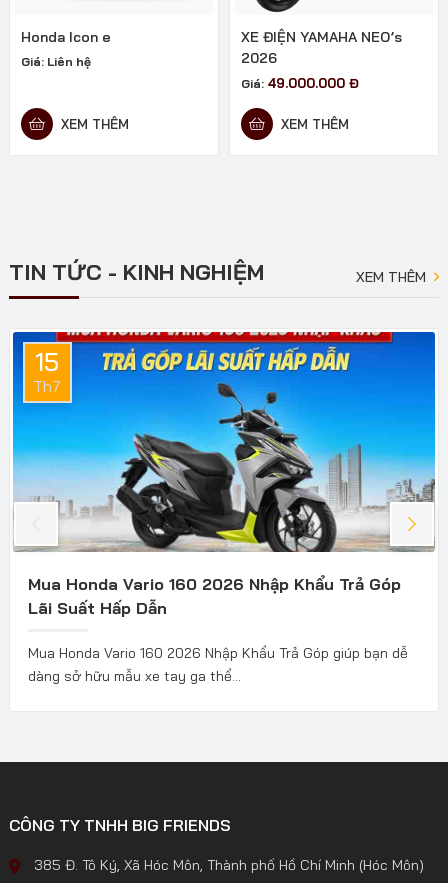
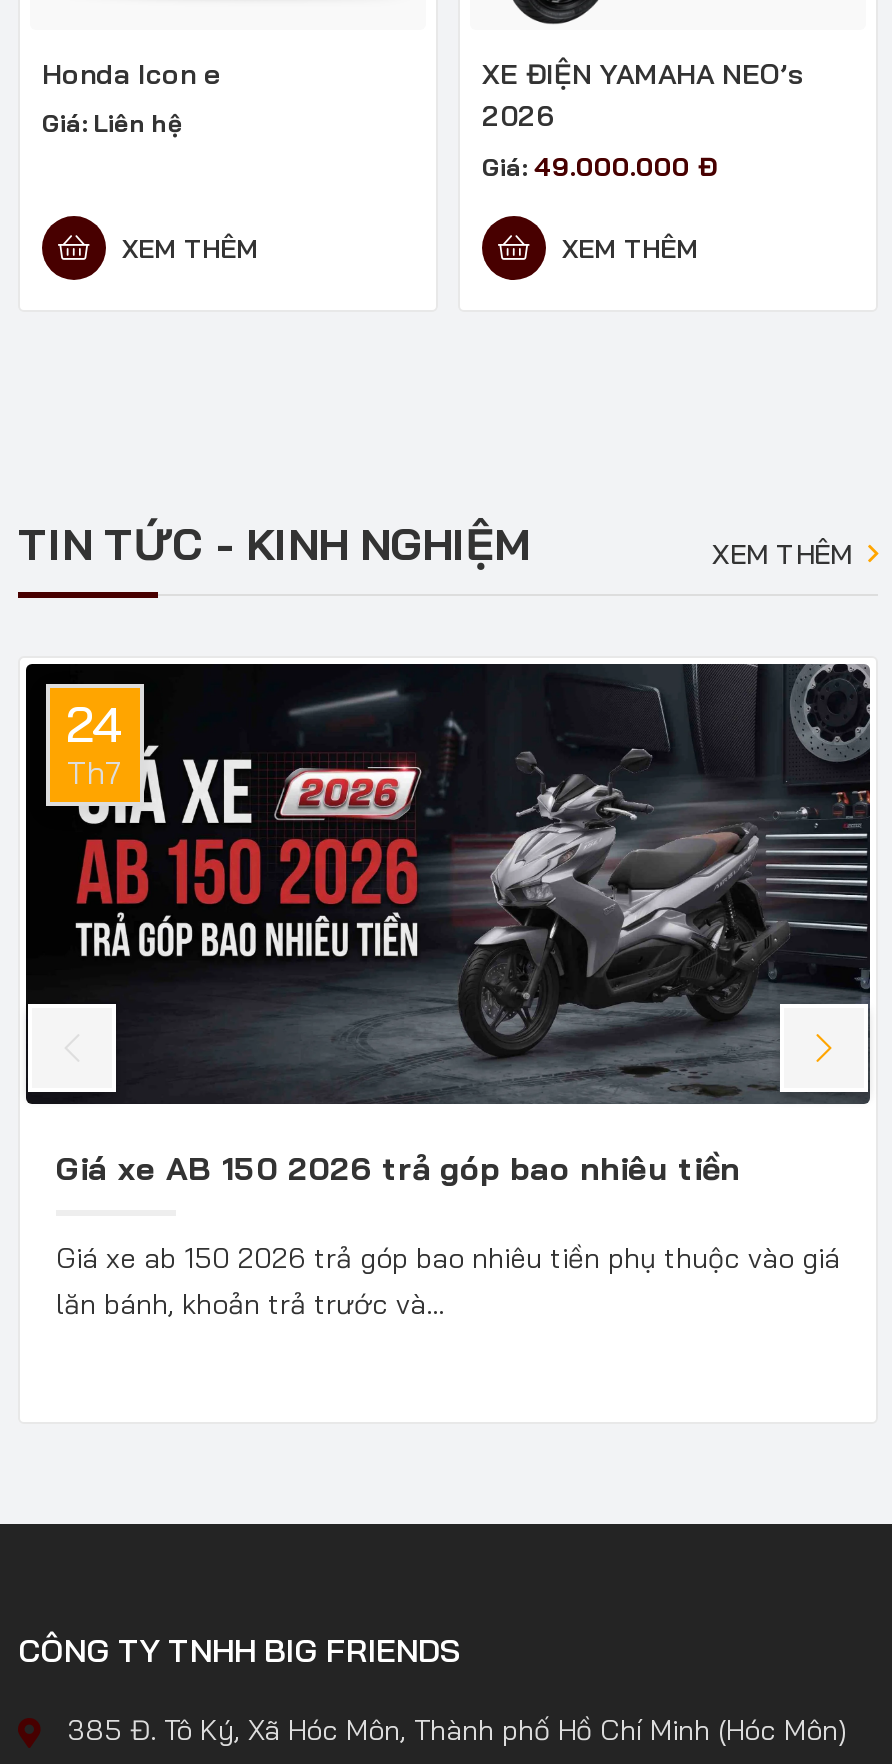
- [image]
- 15
+ [image]
+ 24

- Mua Honda Vario 160 2026 Nhập Khẩu Trả Góp
- Lãi Suất Hấp Dẫn
+ Giá xe AB 150 2026 trả góp bao nhiêu tiền

- Mua Honda Vario 160 2026 Nhập Khẩu Trả Góp giúp bạn dễ
- dàng sở hữu mẫu xe tay ga thể...
+ Giá xe ab 150 2026 trả góp bao nhiêu tiền phụ thuộc vào giá
+ lăn bánh, khoản trả trước và...
